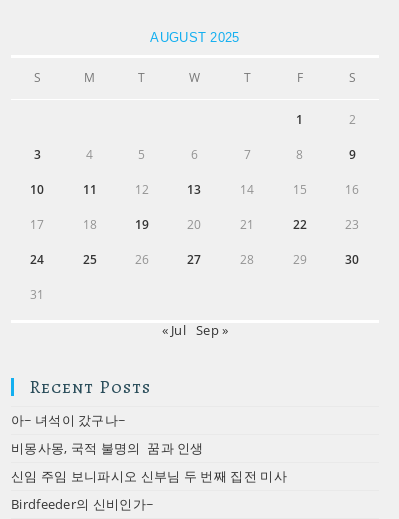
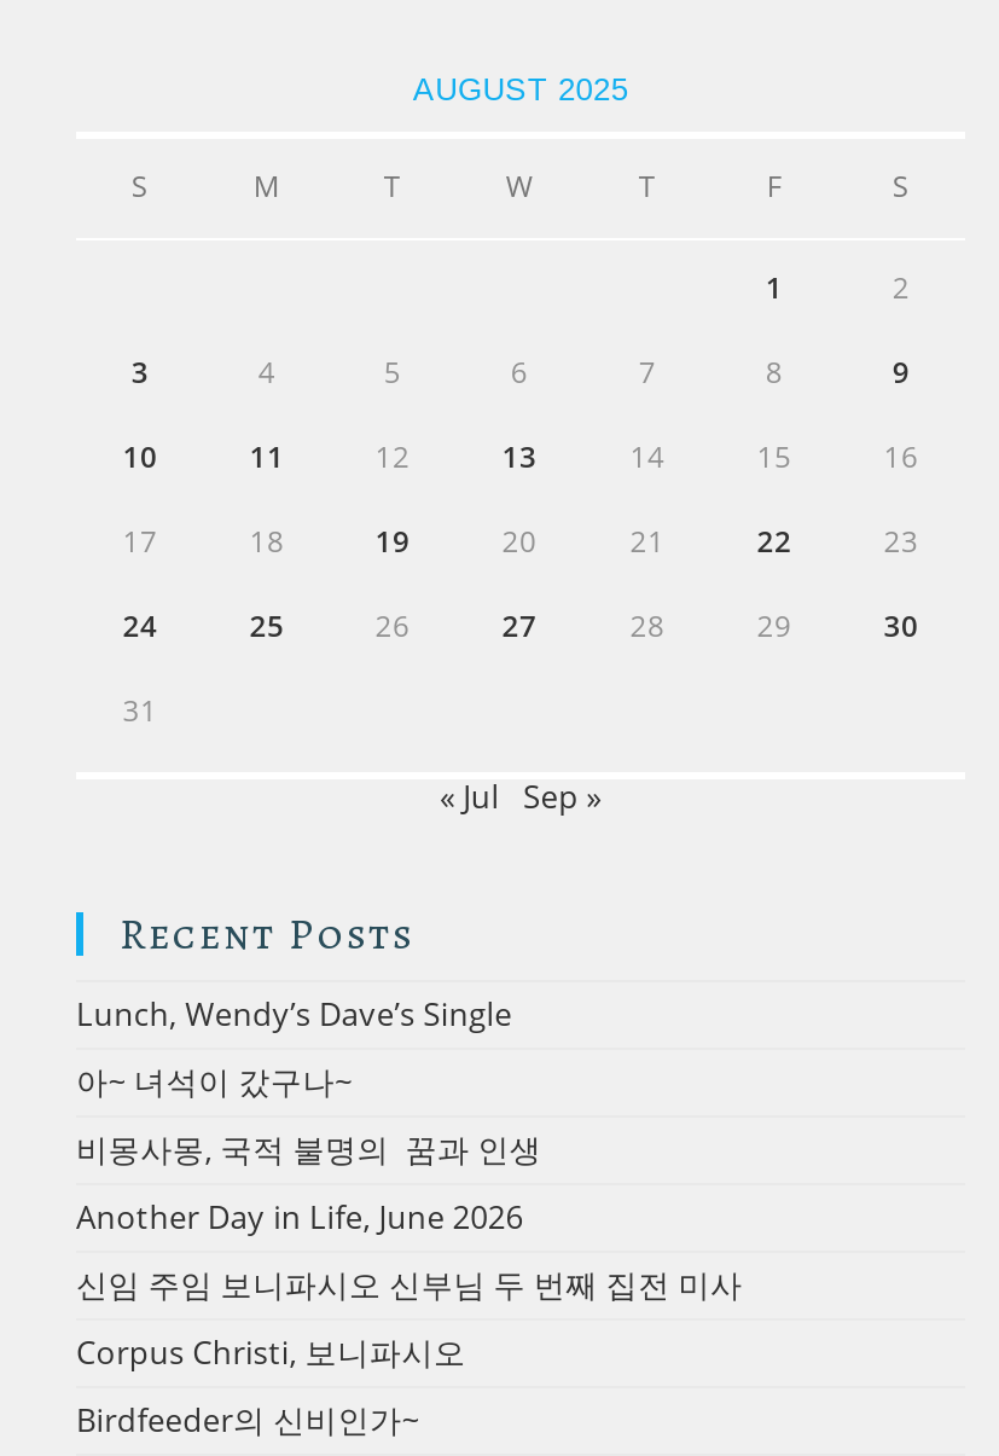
+ Lunch, Wendy’s Dave’s Single

+ Another Day in Life, June 2026

+ Corpus Christi, 보니파시오
